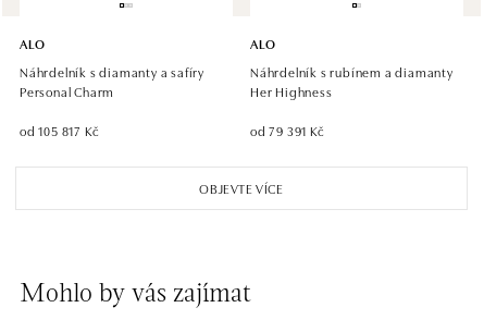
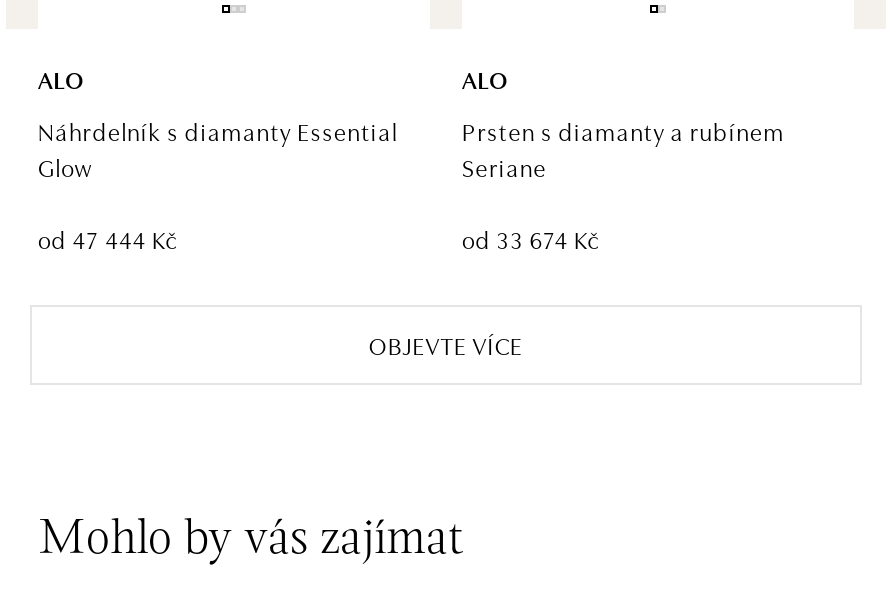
- Náhrdelník s diamanty a safíry
- Personal Charm
+ Náhrdelník s diamanty Essential
+ Glow

- Náhrdelník s rubínem a diamanty
- Her Highness
+ Prsten s diamanty a rubínem
+ Seriane

- od 105 817 Kč
+ od 47 444 Kč

- od 79 391 Kč
+ od 33 674 Kč
